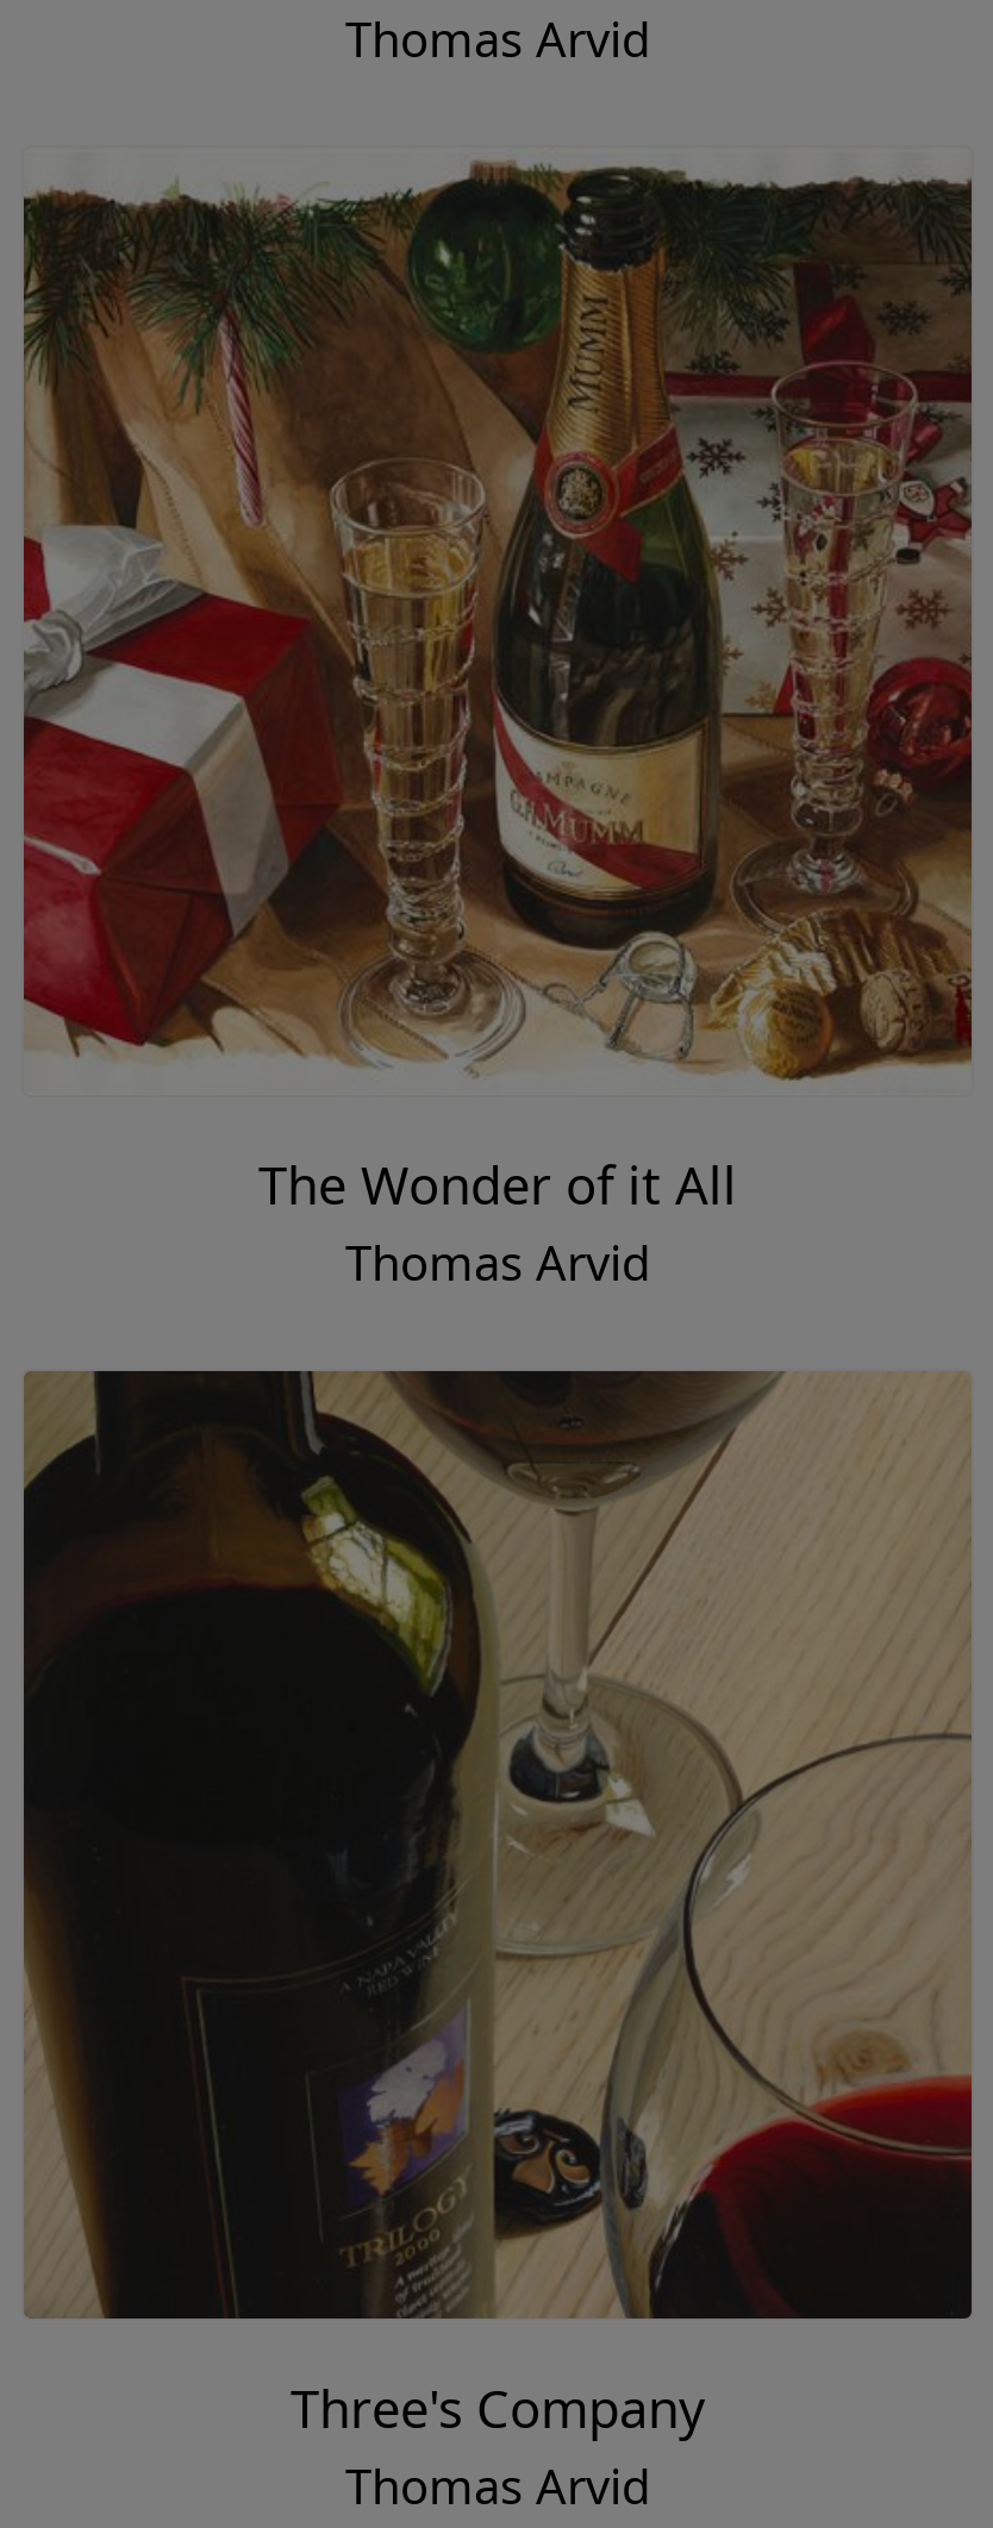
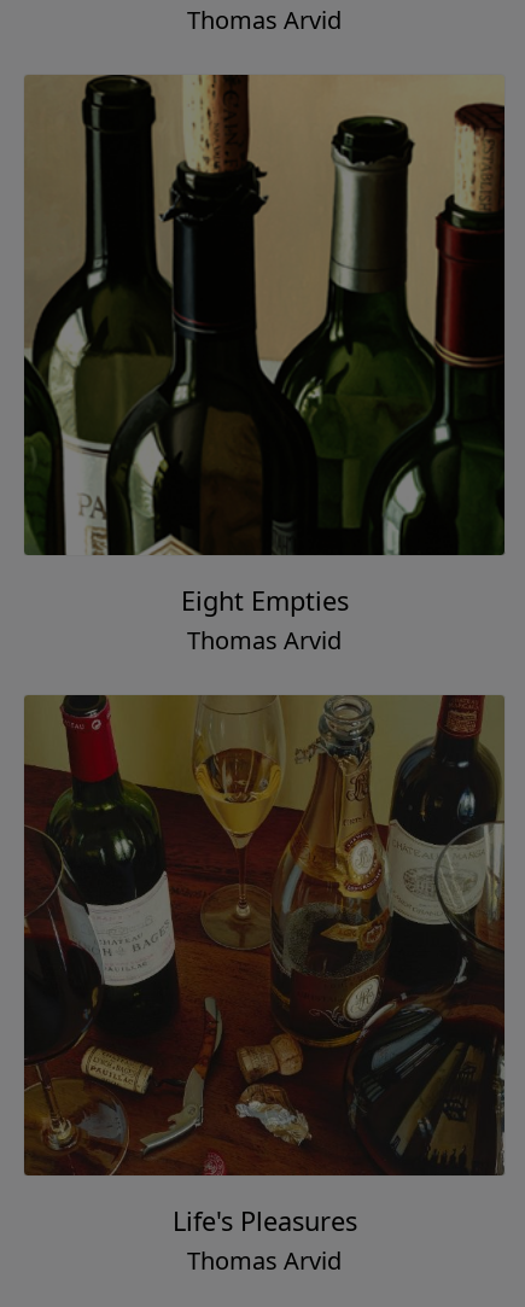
- [image]
- The Wonder of it All
+ [image]
+ Eight Empties

- [image]
- Three's Company
+ [image]
+ Life's Pleasures
